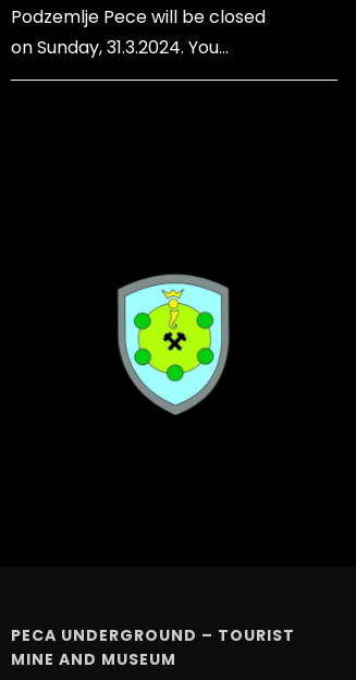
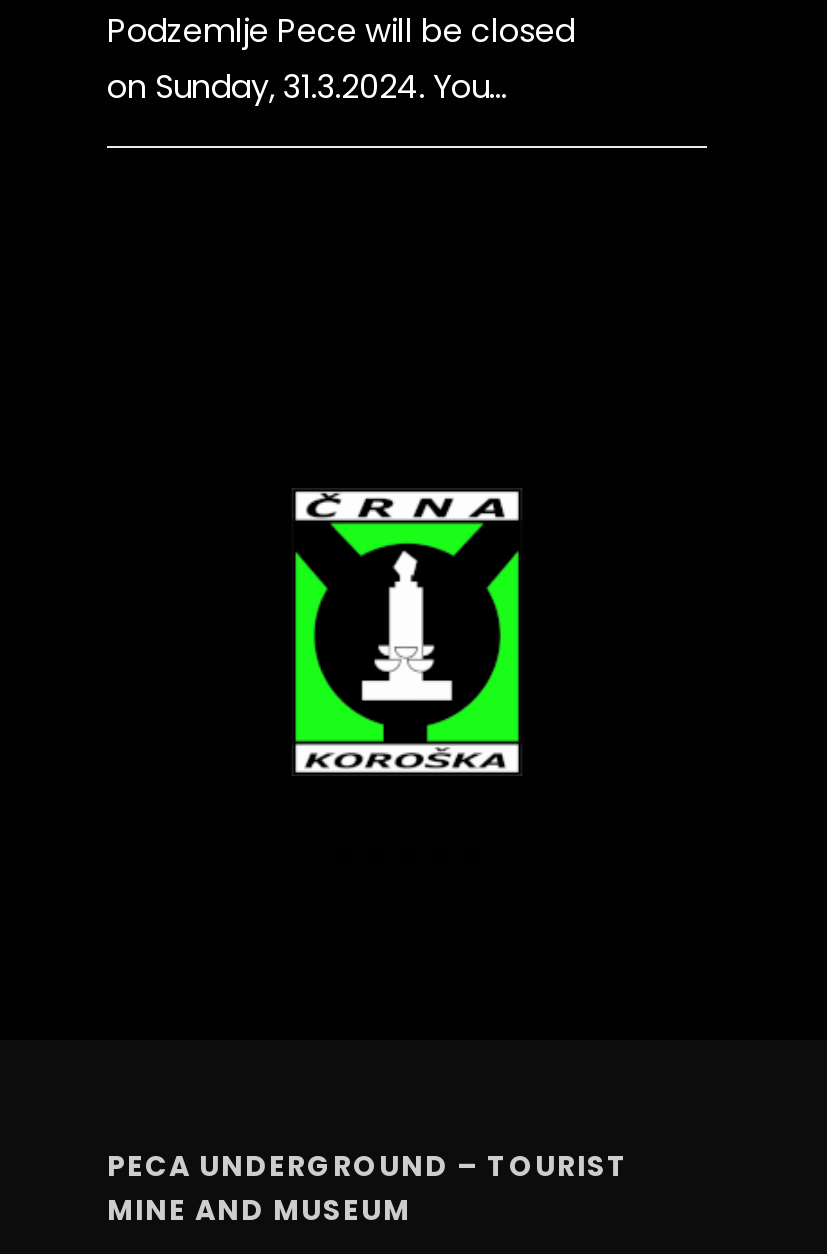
- [image]
+ [image]
